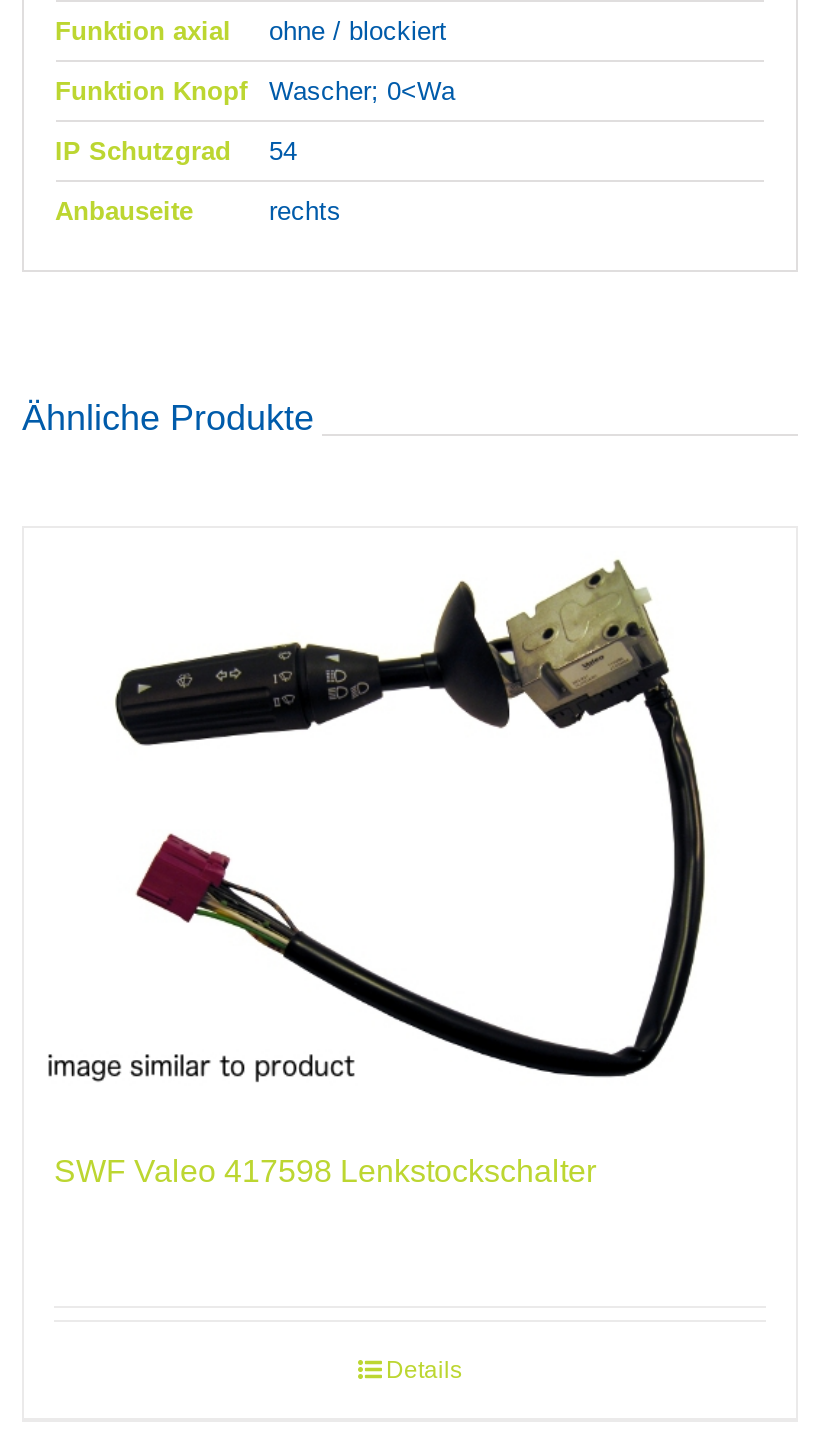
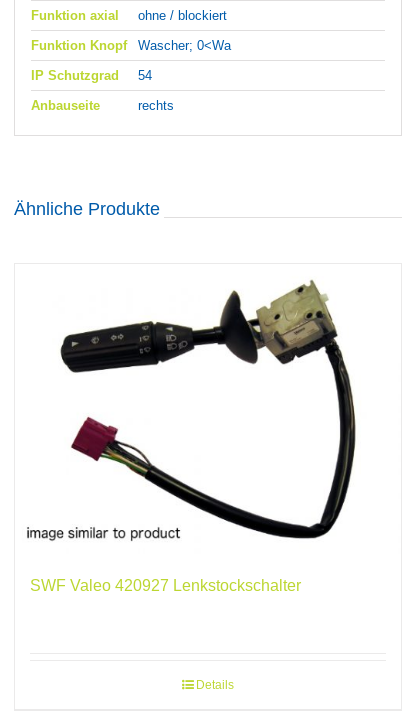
- SWF Valeo 417598 Lenkstockschalter
+ SWF Valeo 420927 Lenkstockschalter
